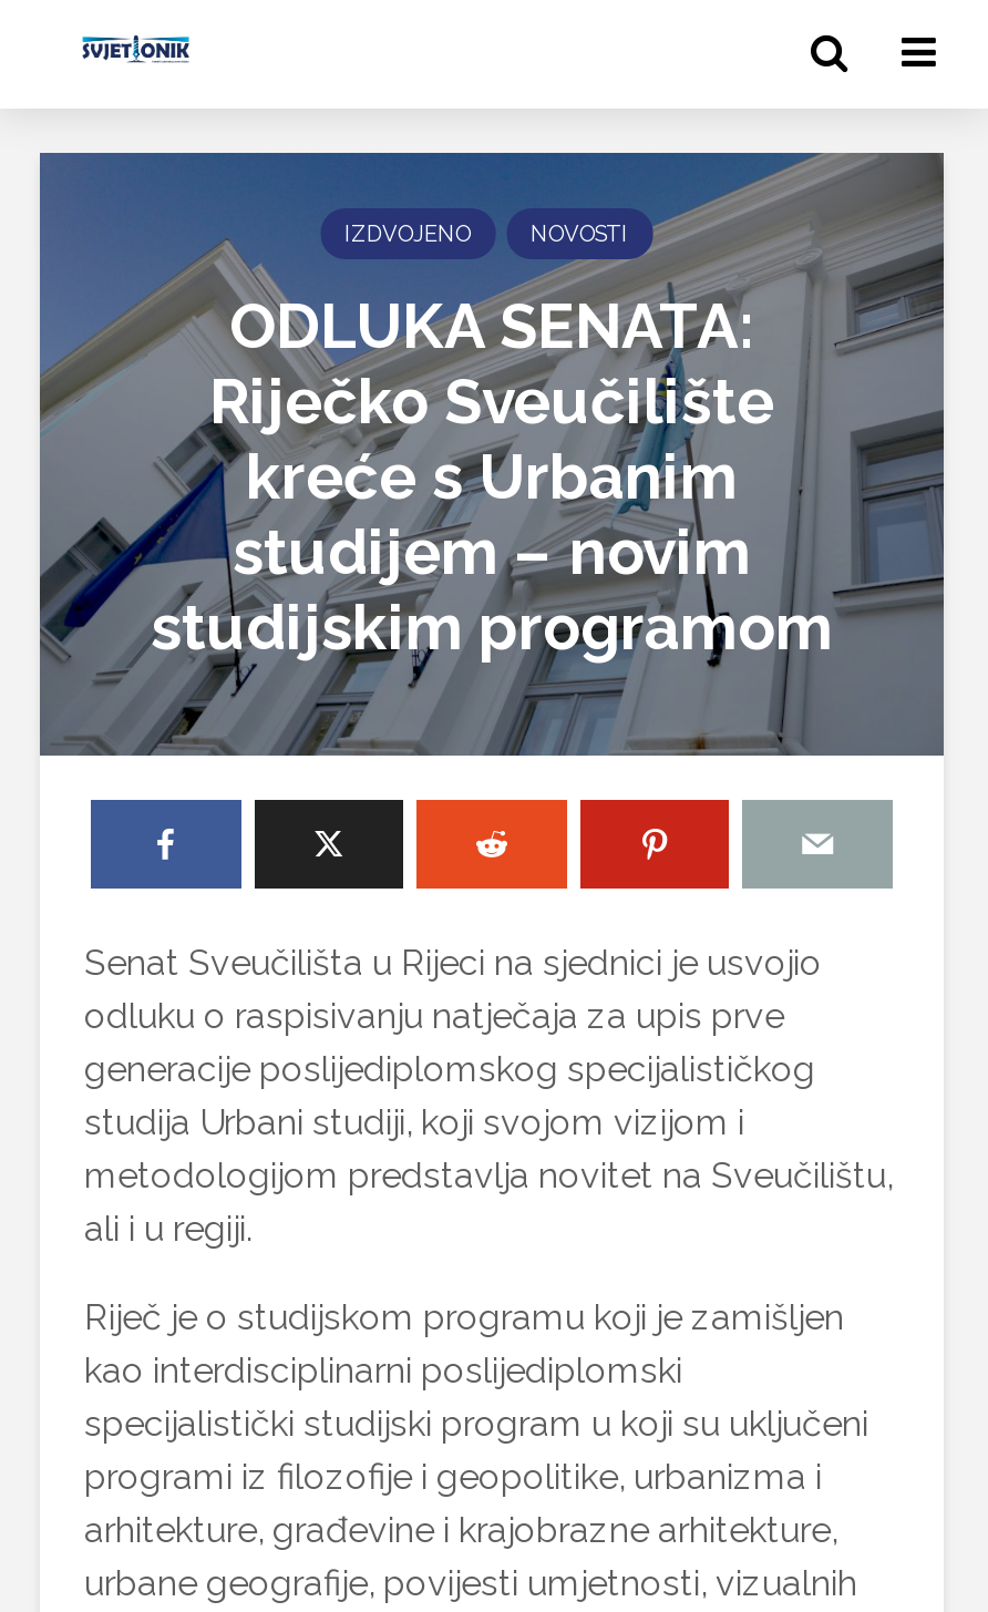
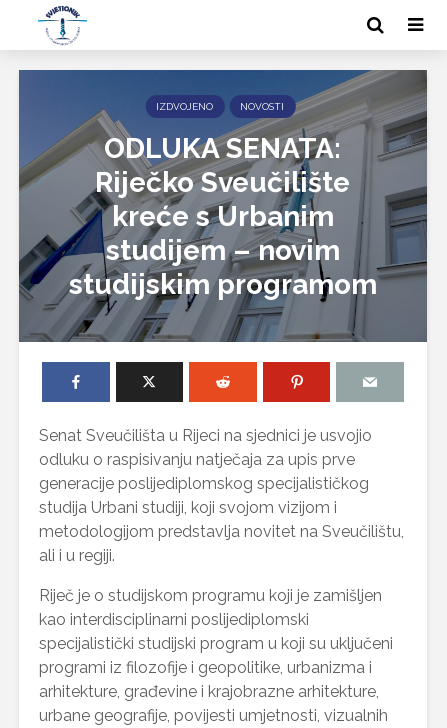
- [image]
+ [image]
